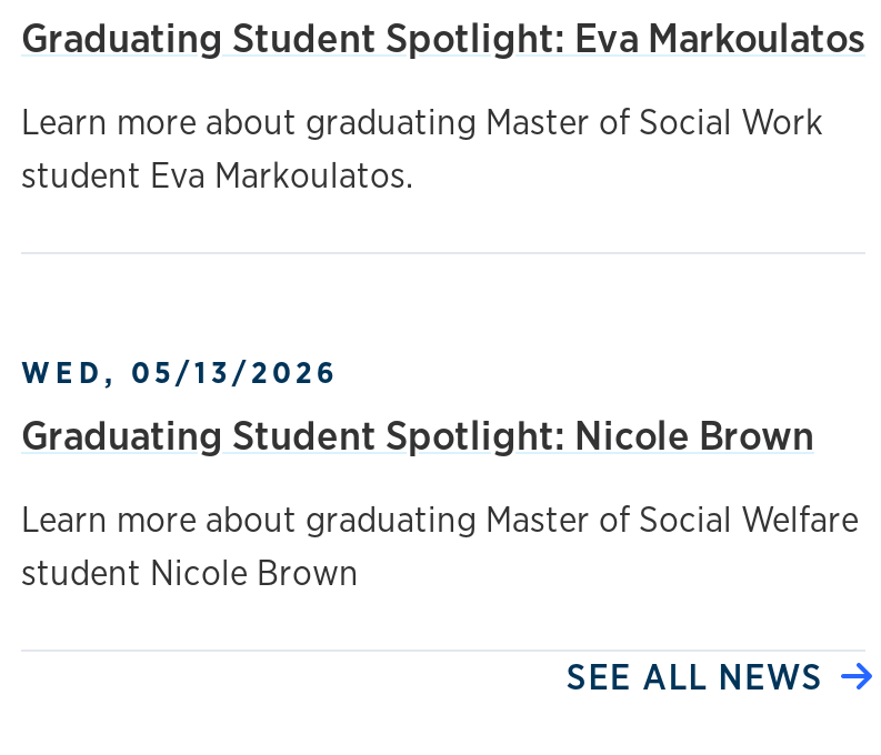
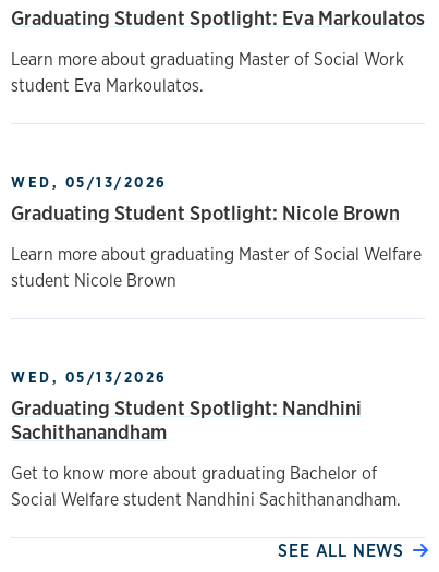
+ WED, 05/13/2026
+ Graduating Student Spotlight: Nandhini
+ Sachithanandham
+ Get to know more about graduating Bachelor of
+ Social Welfare student Nandhini Sachithanandham.
